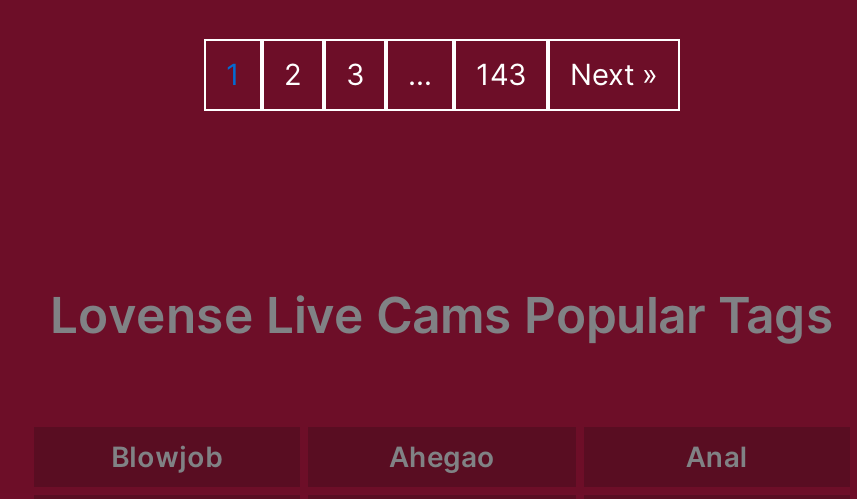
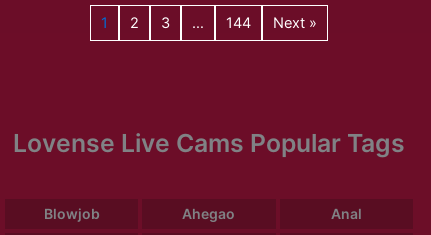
- 143
+ 144
